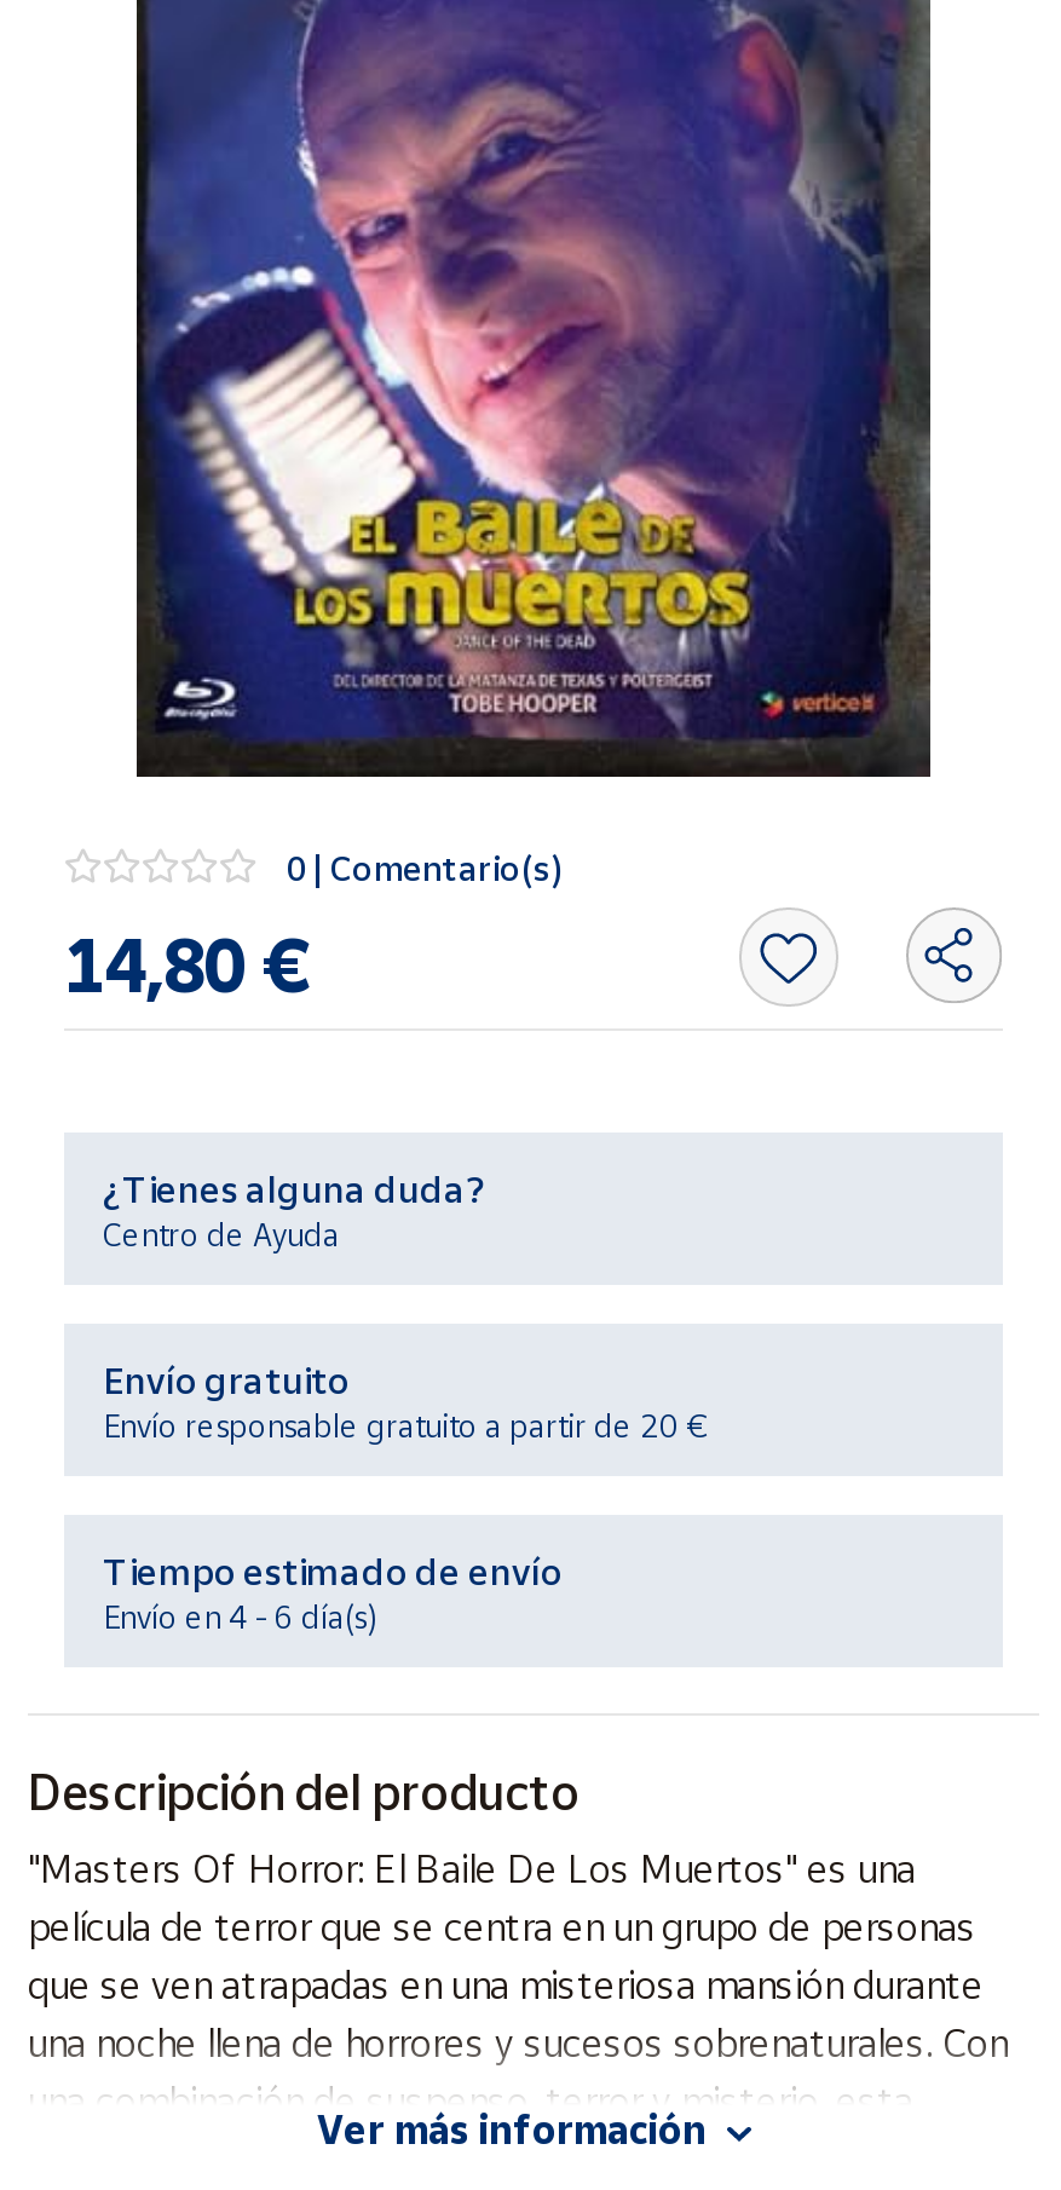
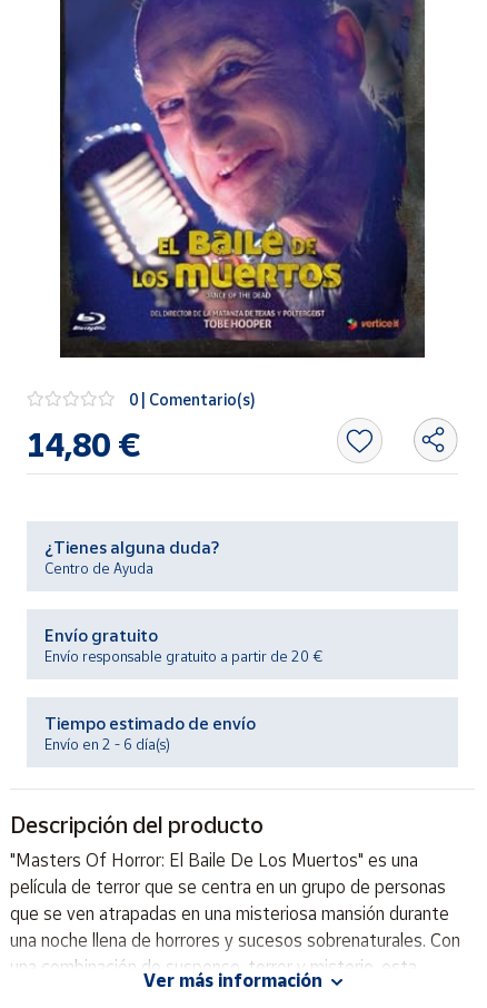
- Envío en 4 - 6 día(s)
+ Envío en 2 - 6 día(s)
